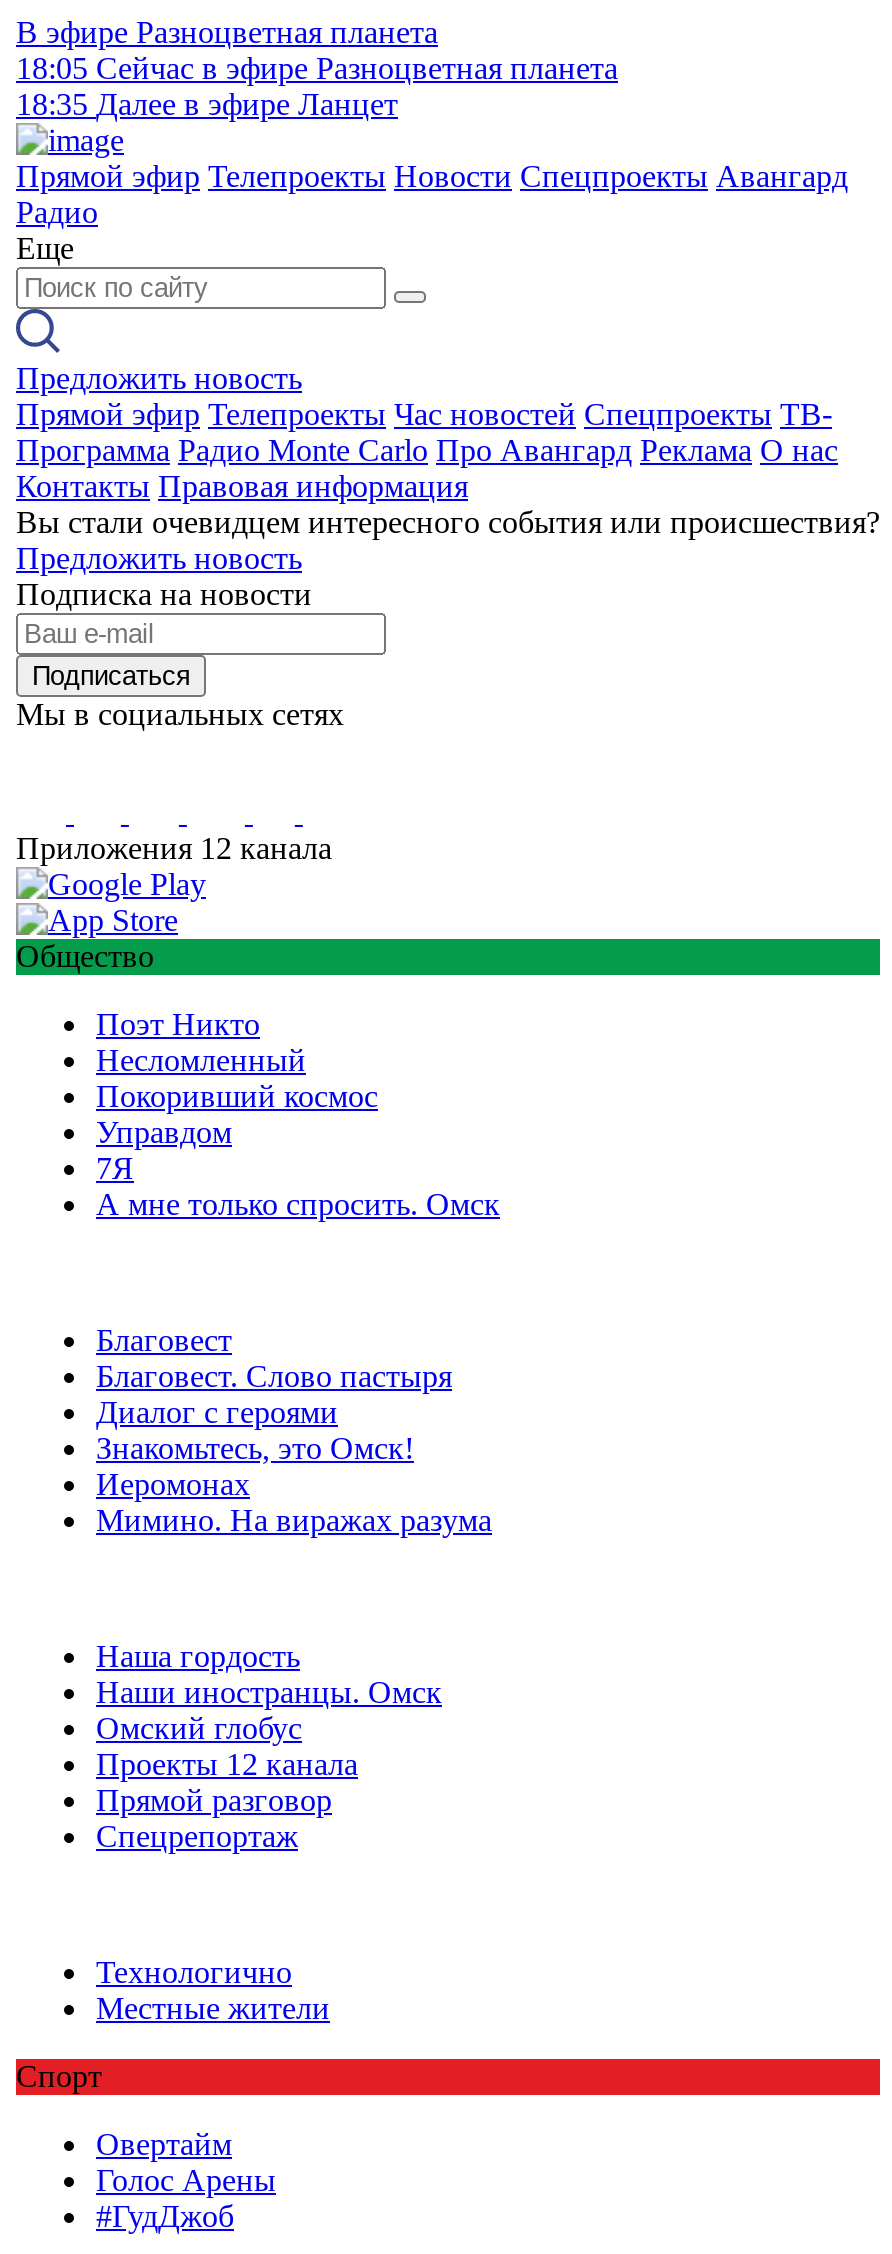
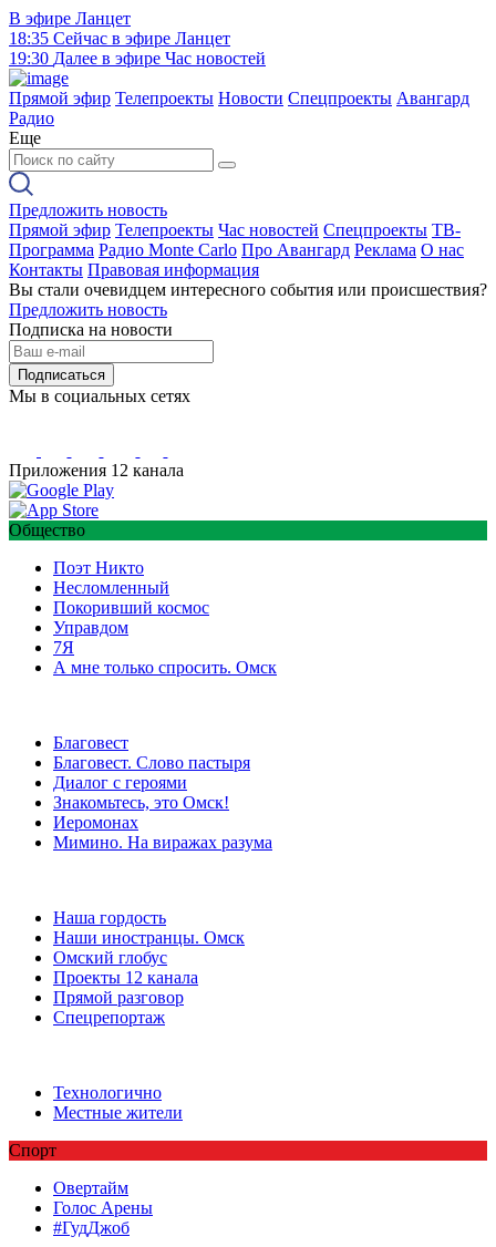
- В эфире Разноцветная планета
- 18:05 Сейчас в эфире Разноцветная планета
- 18:35 Далее в эфире Ланцет
+ В эфире Ланцет
+ 18:35 Сейчас в эфире Ланцет
+ 19:30 Далее в эфире Час новостей
